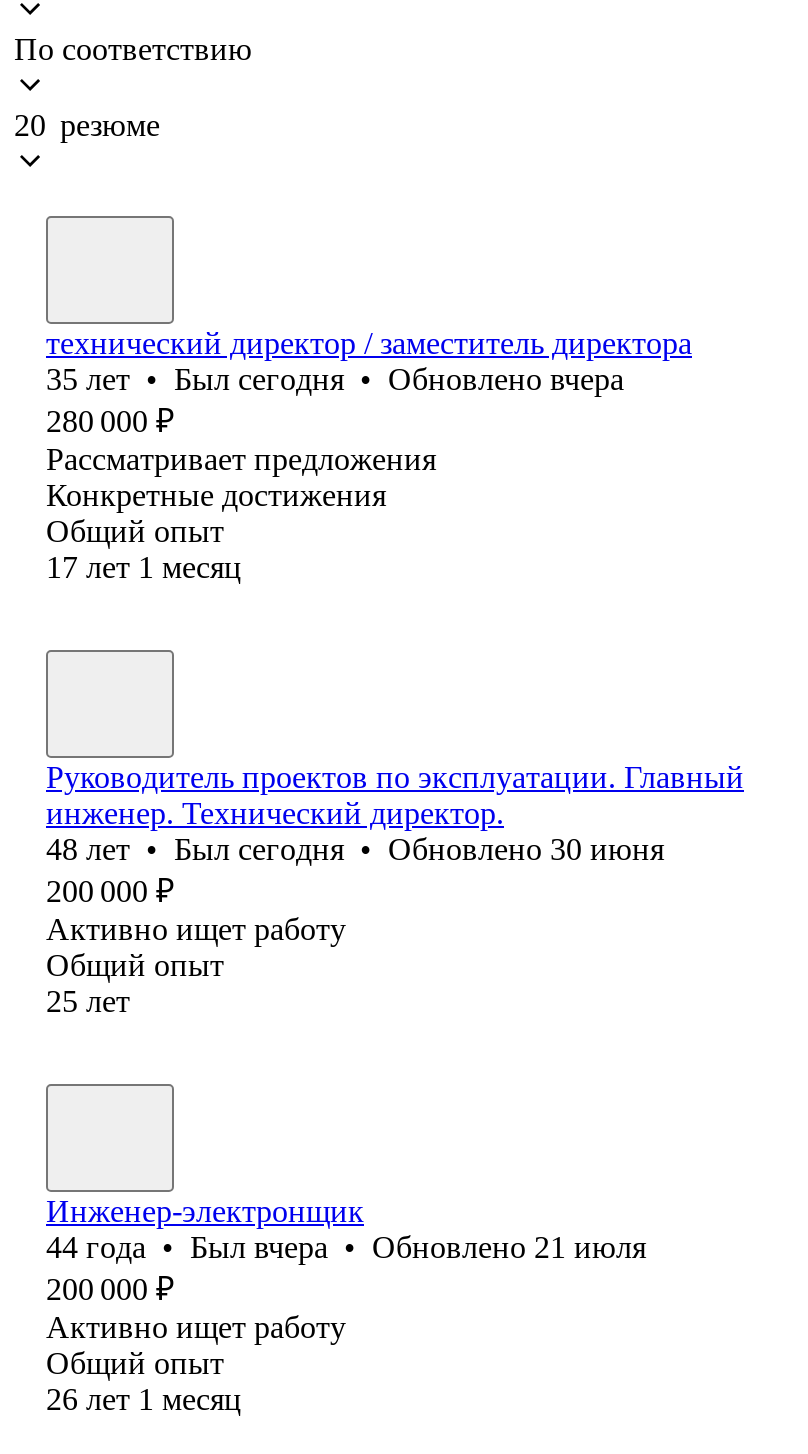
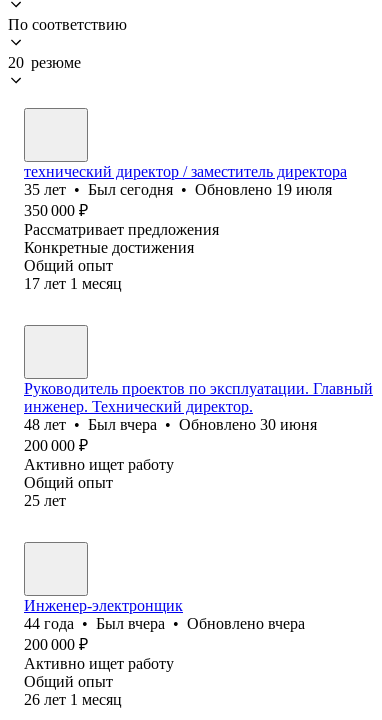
- 35 лет • Был сегодня • Обновлено вчера
- 280 000 ₽
+ 35 лет • Был сегодня • Обновлено 19 июля
+ 350 000 ₽

- 48 лет • Был сегодня • Обновлено 30 июня
+ 48 лет • Был вчера • Обновлено 30 июня

- 44 года • Был вчера • Обновлено 21 июля
+ 44 года • Был вчера • Обновлено вчера
